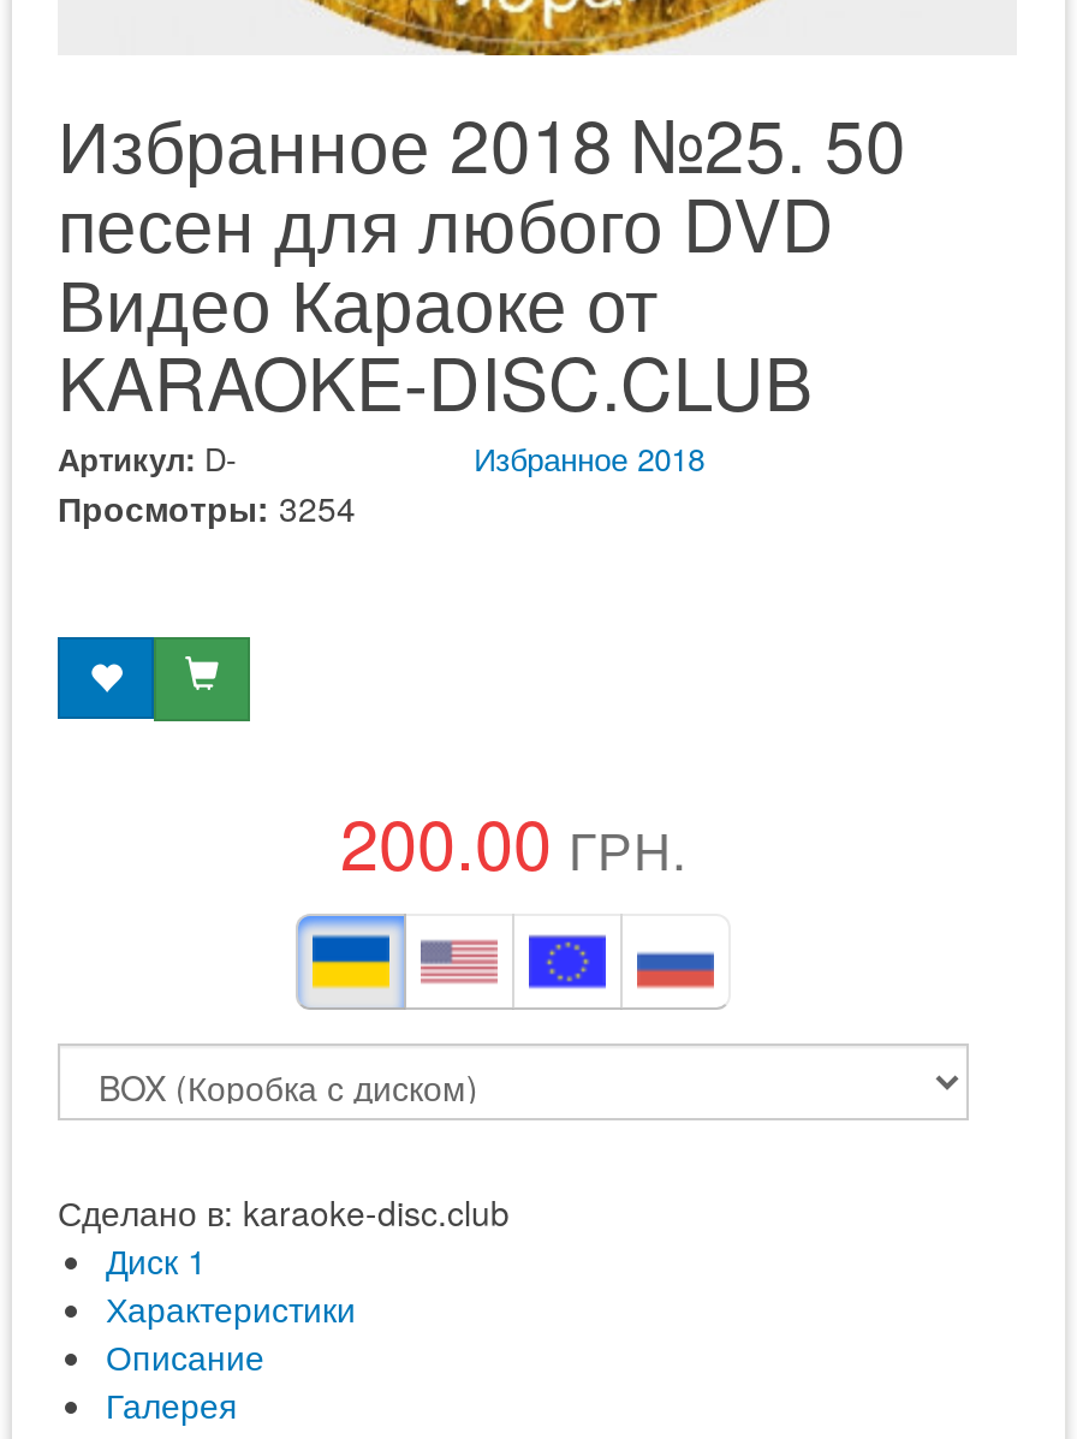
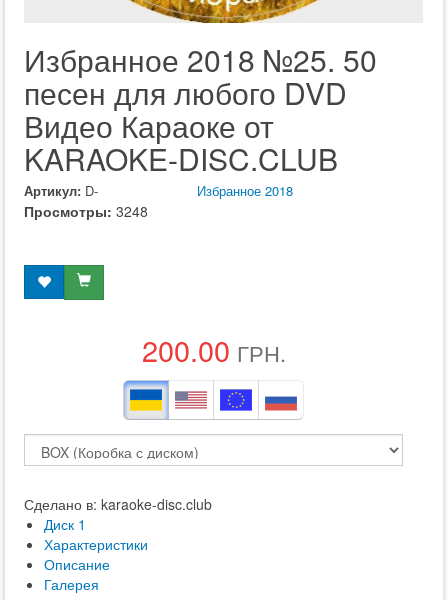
- Просмотры: 3254
+ Просмотры: 3248
